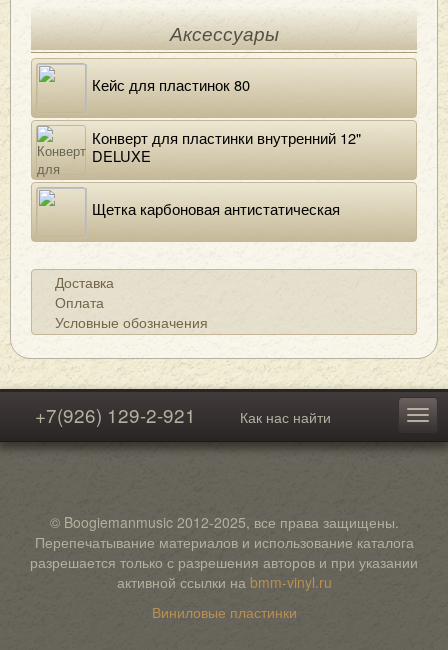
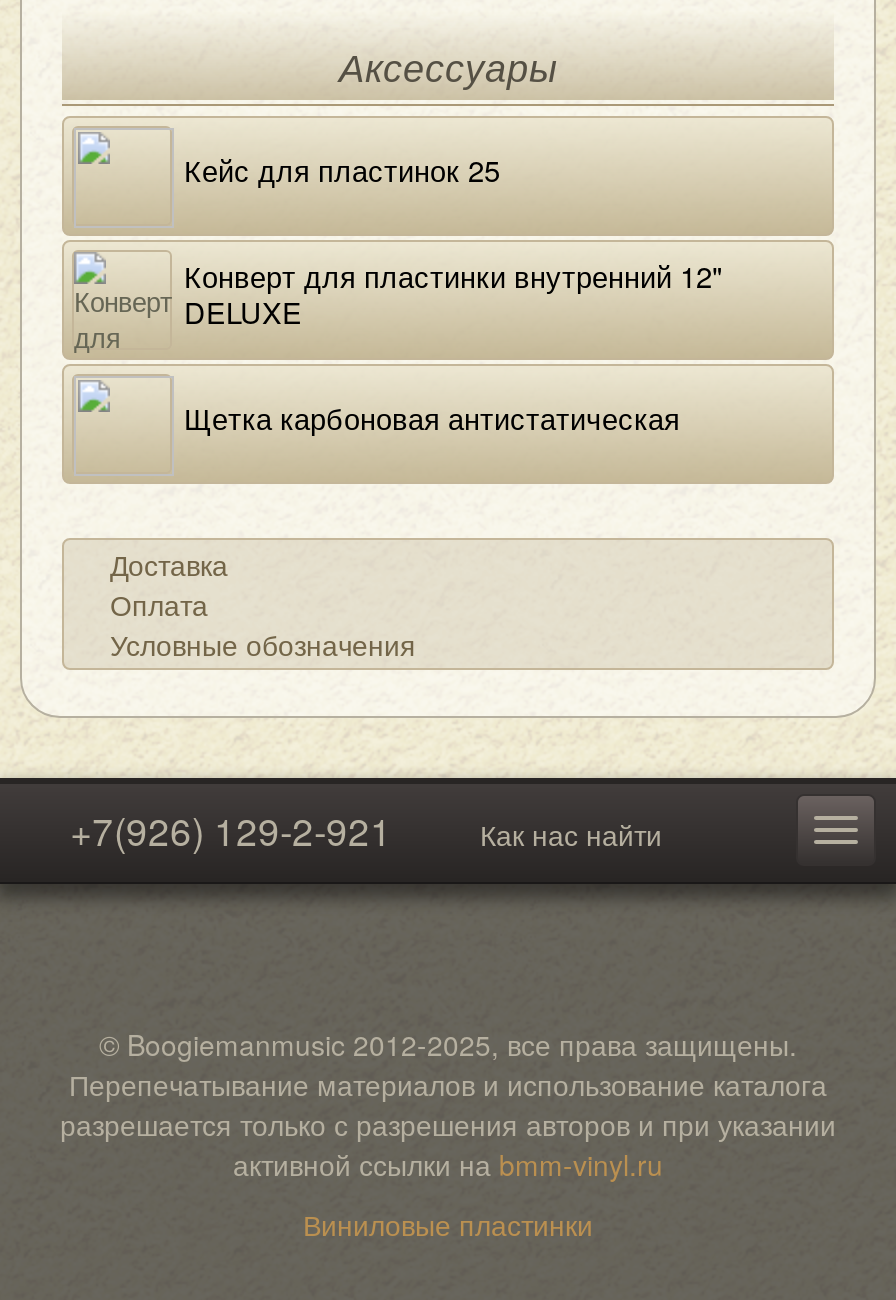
- Кейс для пластинок 80
+ Кейс для пластинок 25
